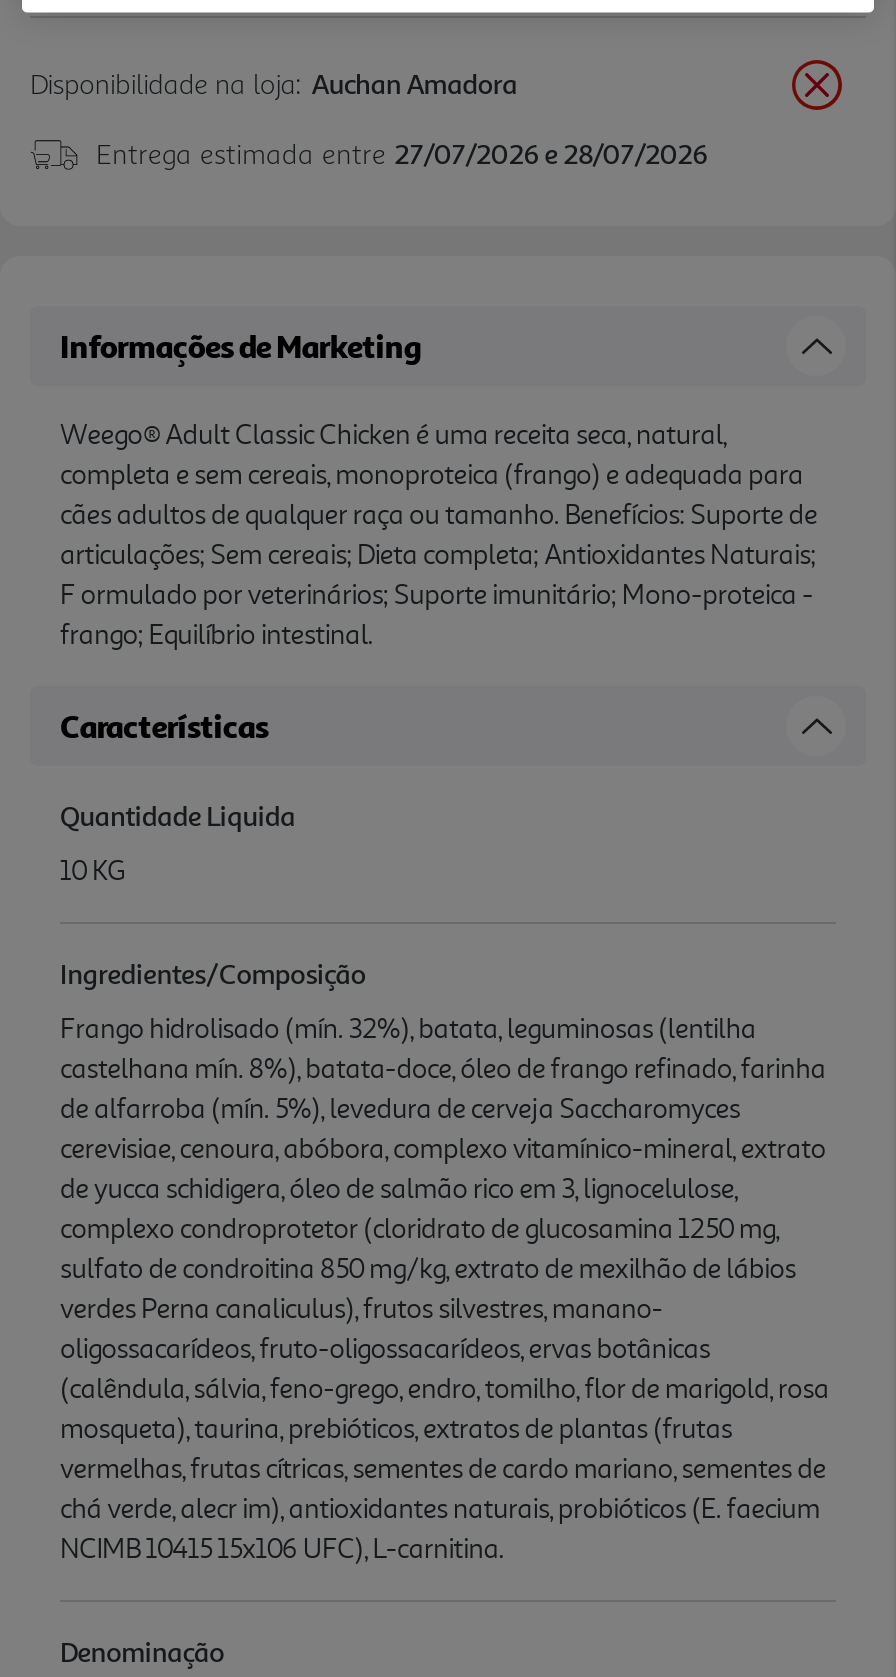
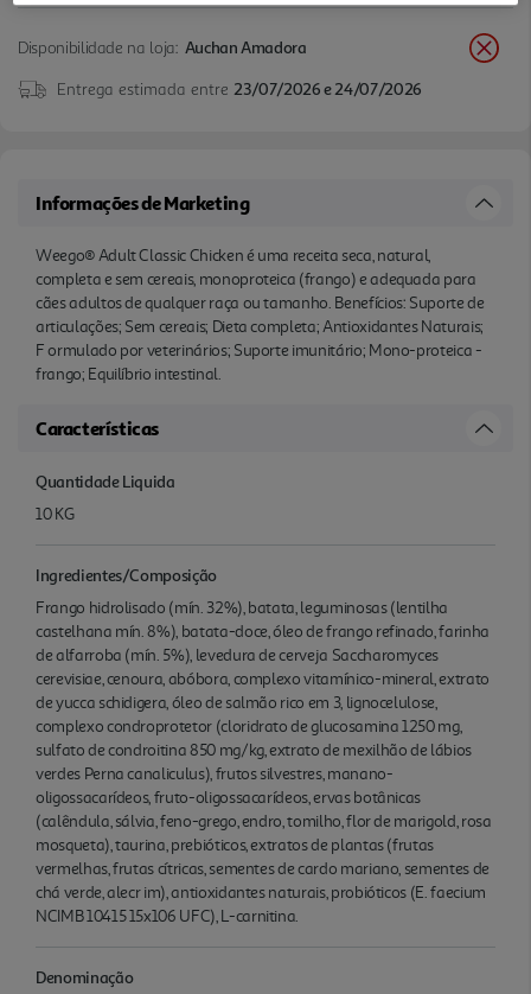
- Entrega estimada entre 27/07/2026 e 28/07/2026
+ Entrega estimada entre 23/07/2026 e 24/07/2026
